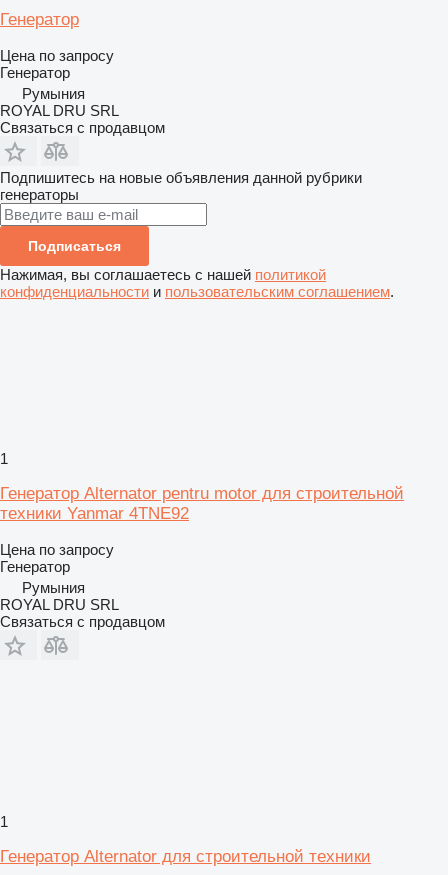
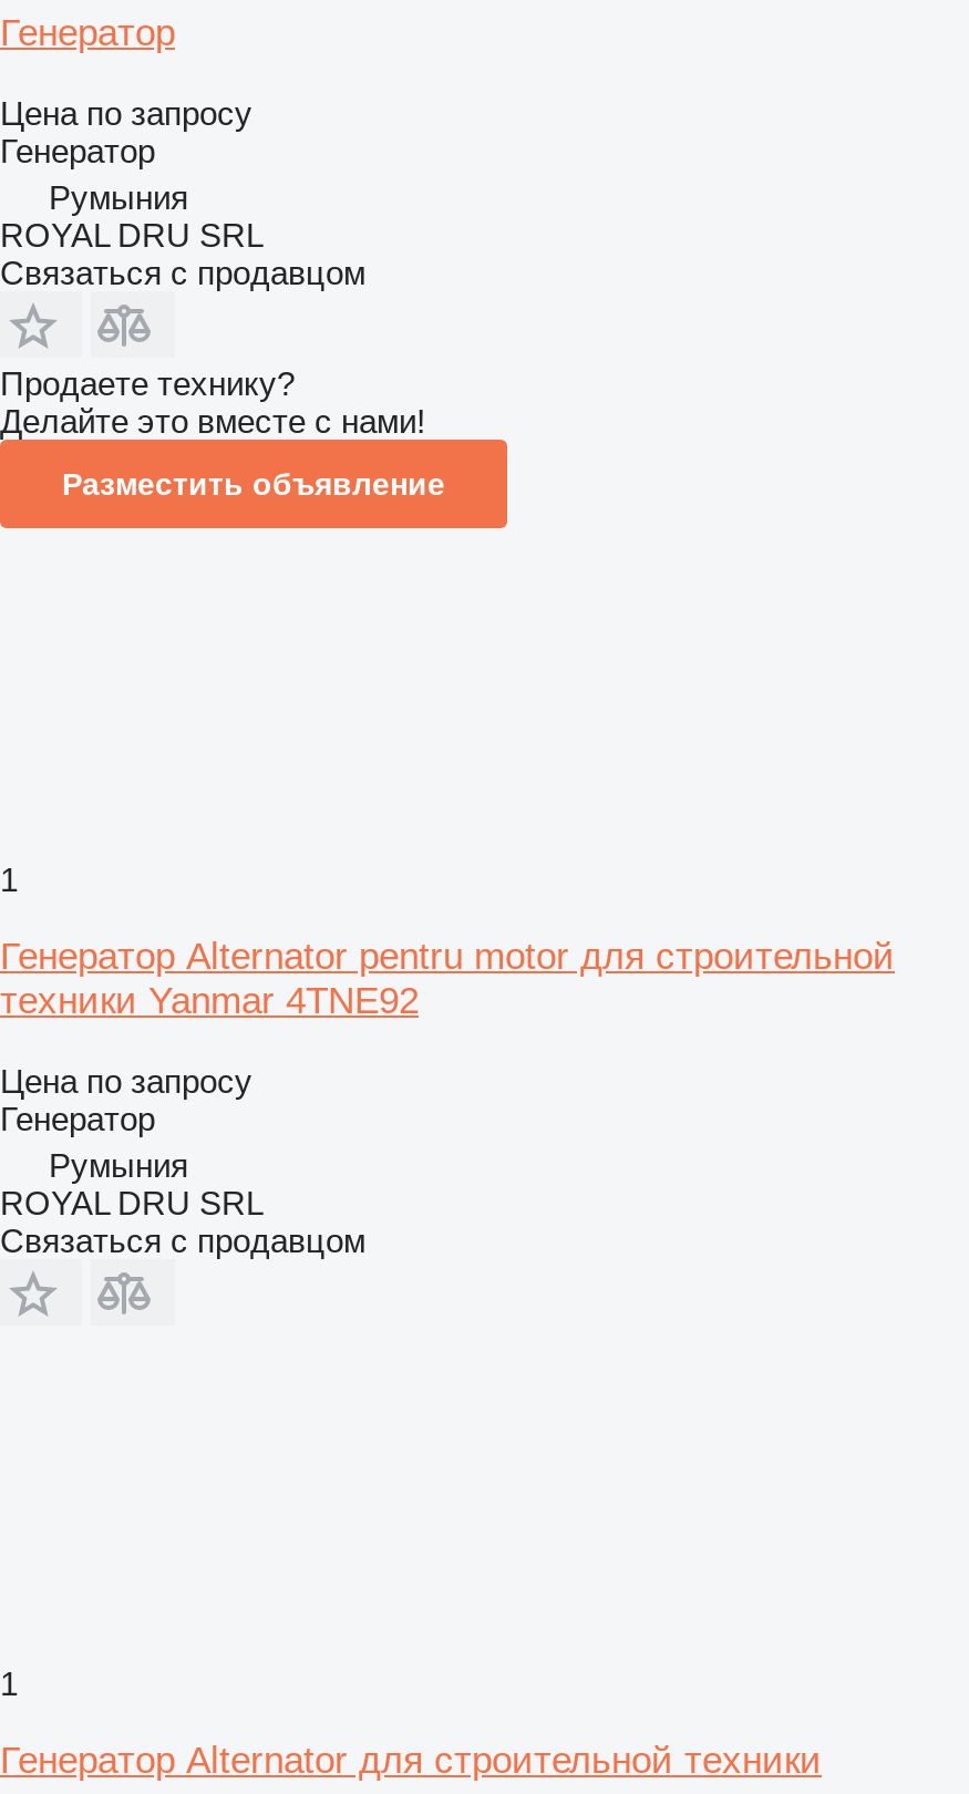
- Подпишитесь на новые объявления данной рубрики
- генераторы
- Подписаться
- Нажимая, вы соглашаетесь с нашей политикой
- конфиденциальности и пользовательским соглашением.
+ Продаете технику?
+ Делайте это вместе с нами!
+ Разместить объявление
